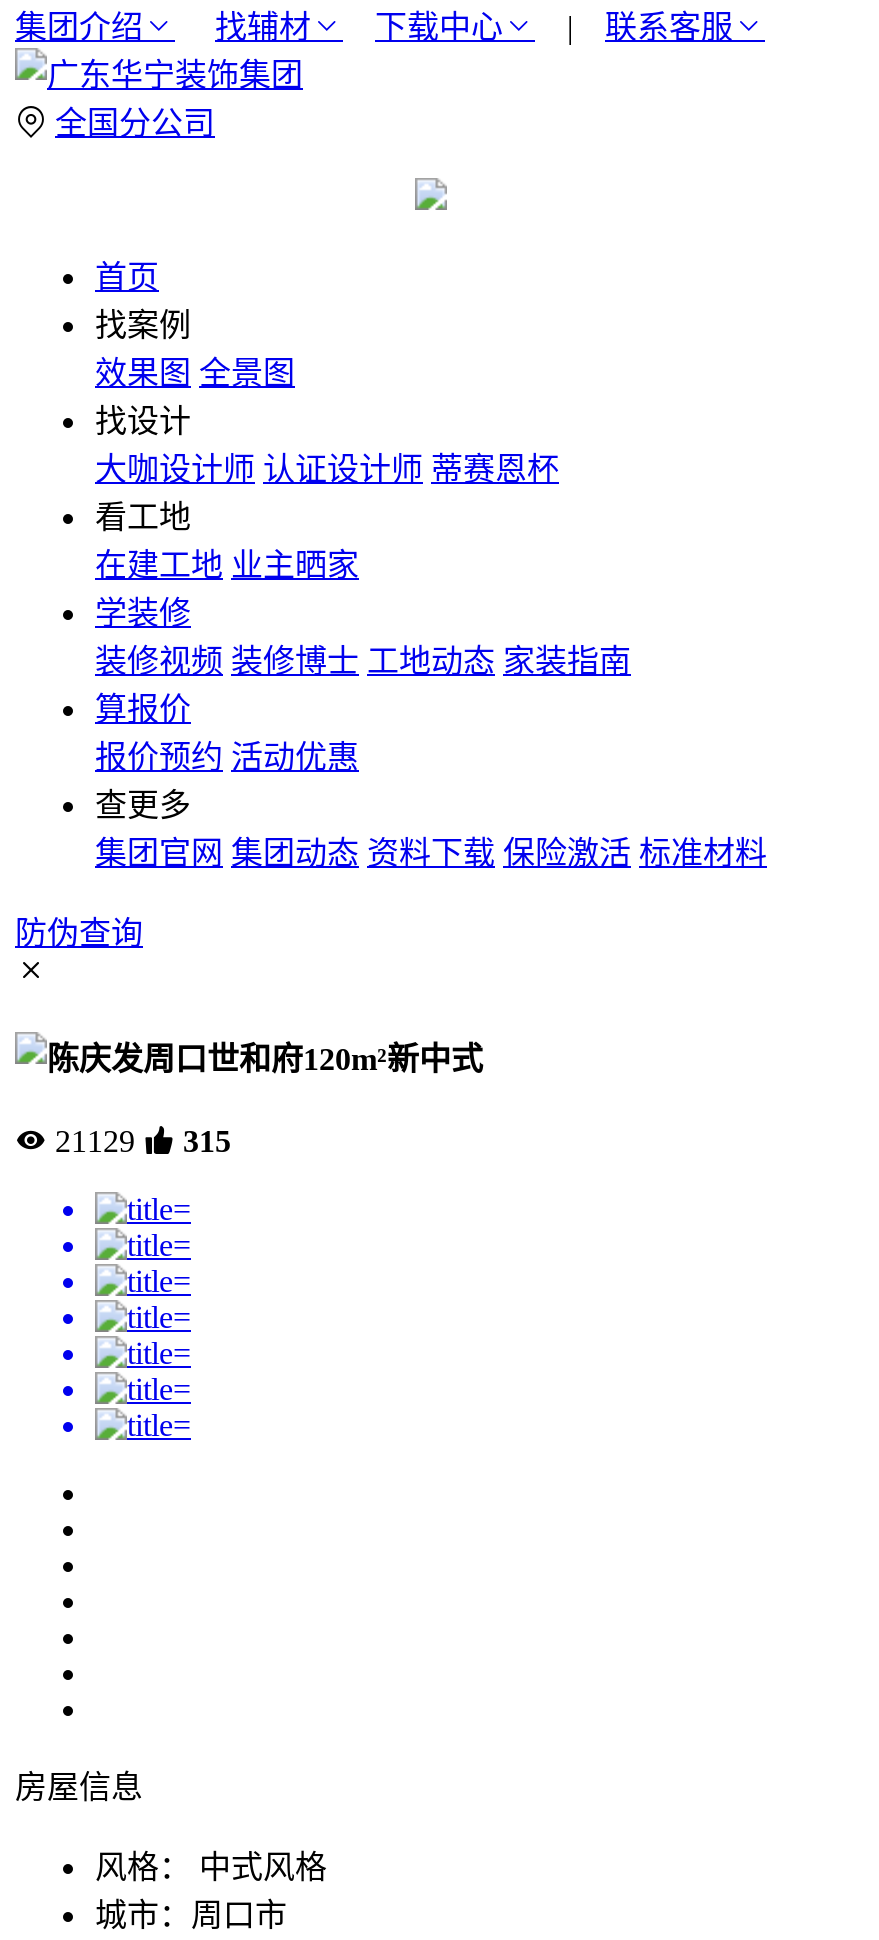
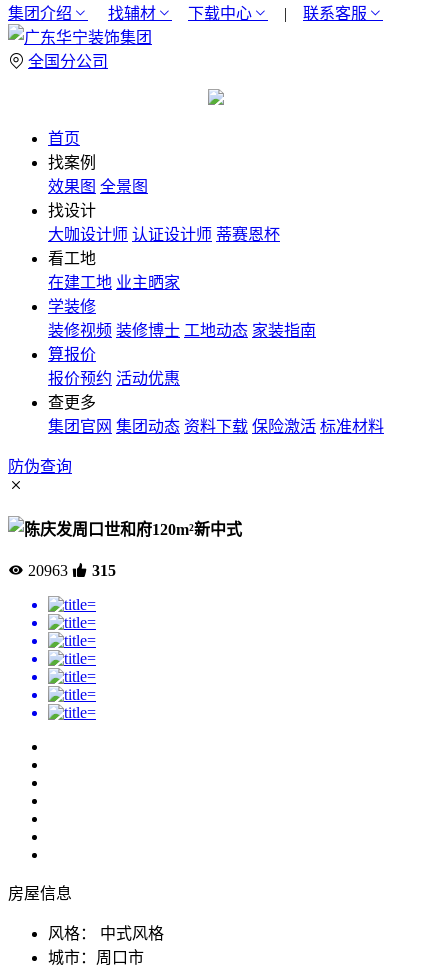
- 21129 315
+ 20963 315
